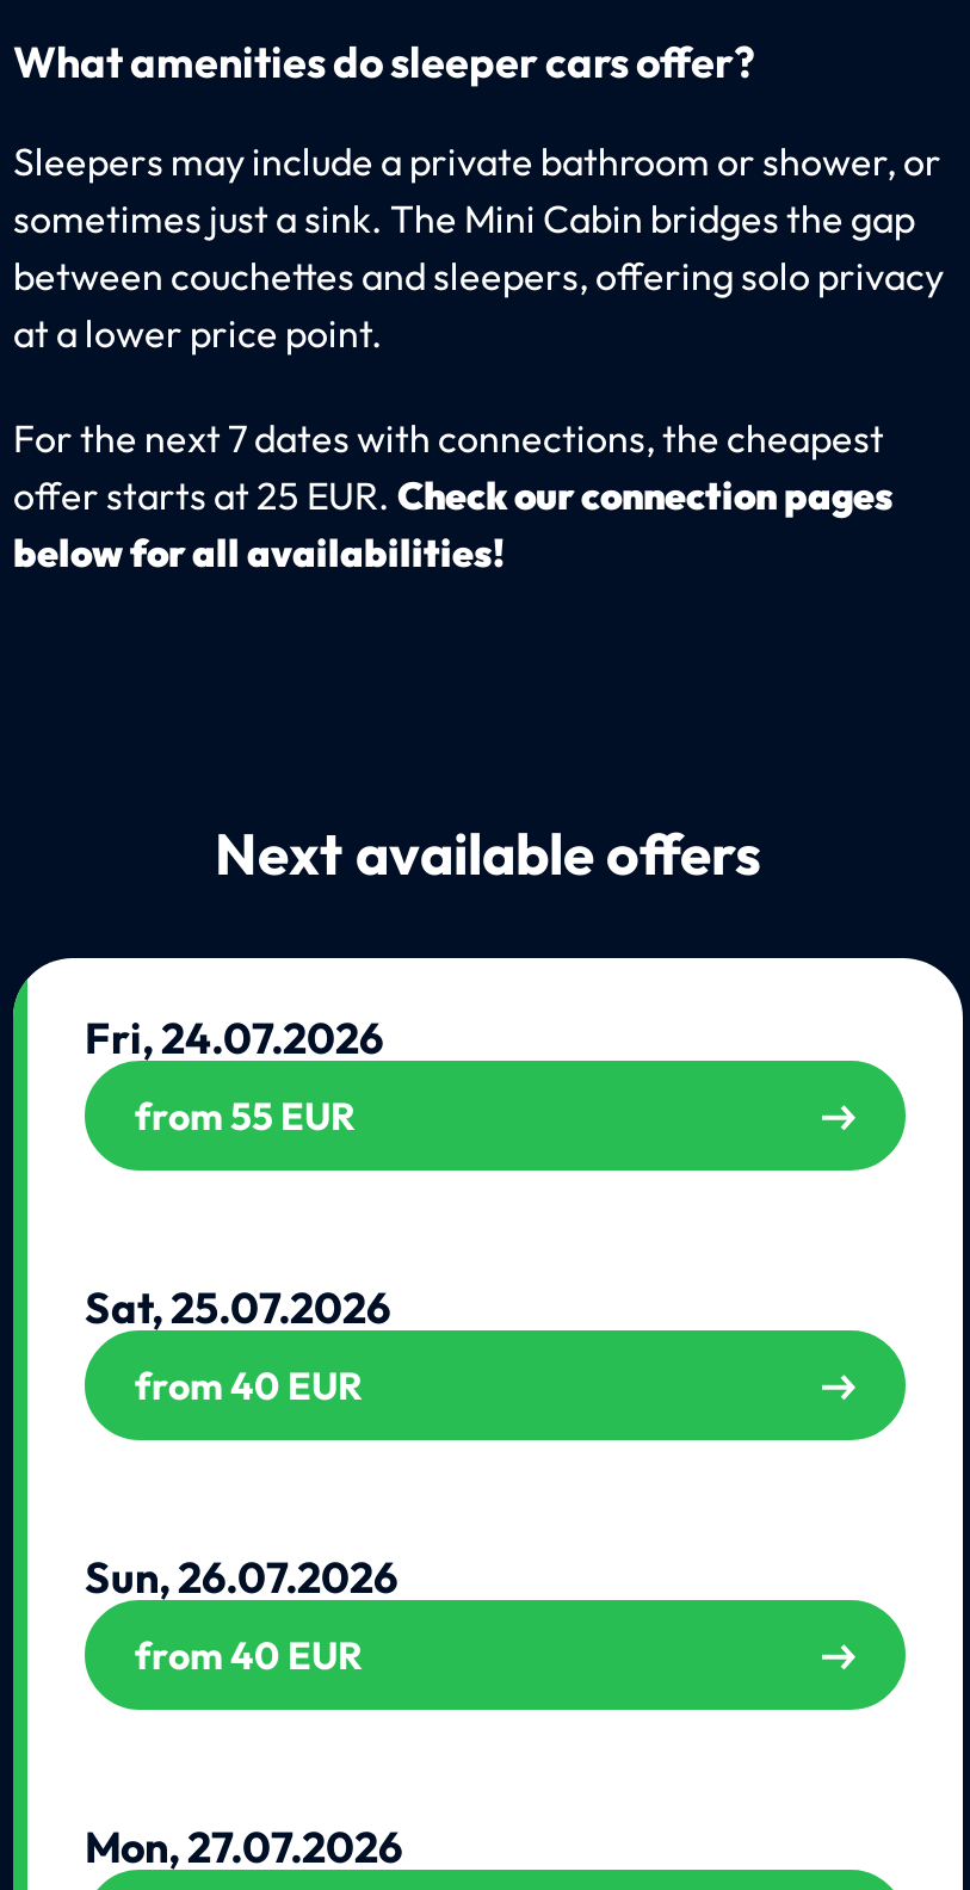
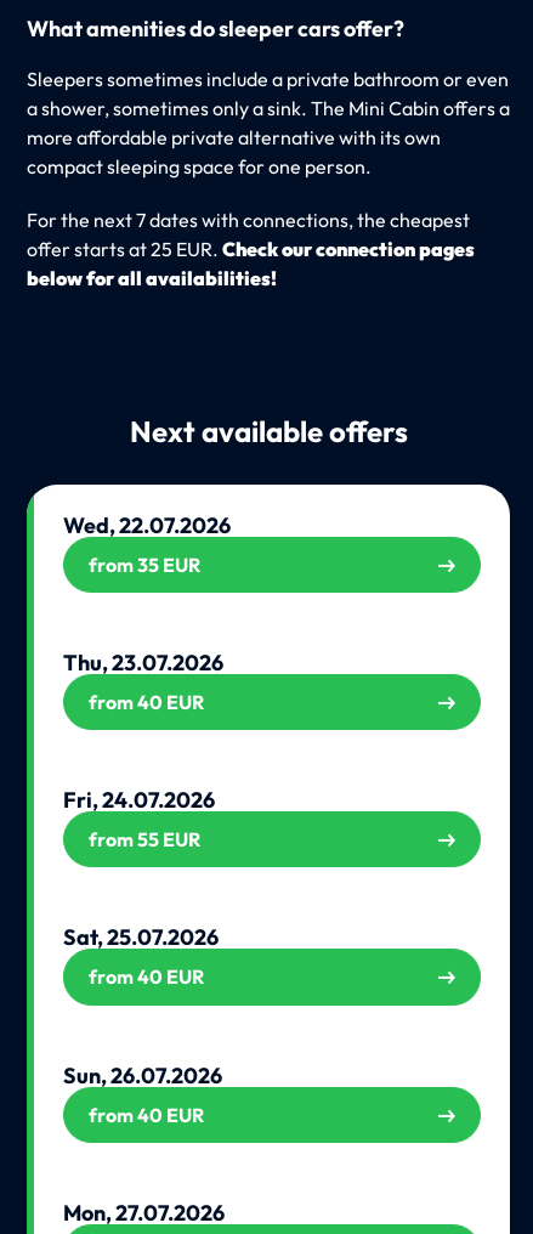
- Sleepers may include a private bathroom or shower, or
- sometimes just a sink. The Mini Cabin bridges the gap
- between couchettes and sleepers, offering solo privacy
- at a lower price point.
+ Sleepers sometimes include a private bathroom or even
+ a shower, sometimes only a sink. The Mini Cabin offers a
+ more affordable private alternative with its own
+ compact sleeping space for one person.

+ Wed, 22.07.2026
+ from 35 EUR

+ Thu, 23.07.2026
+ from 40 EUR
